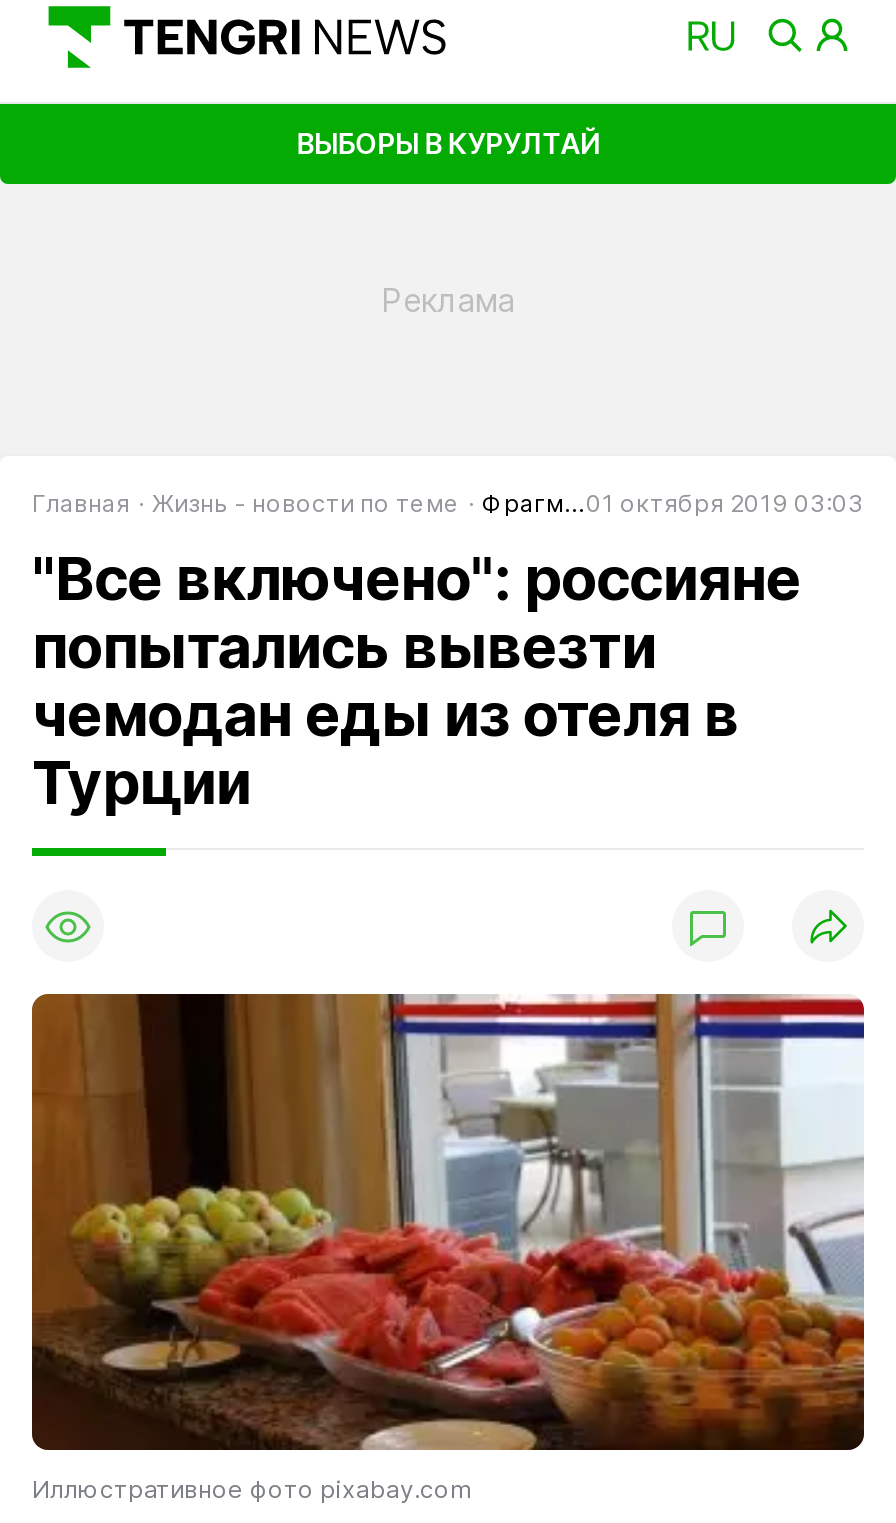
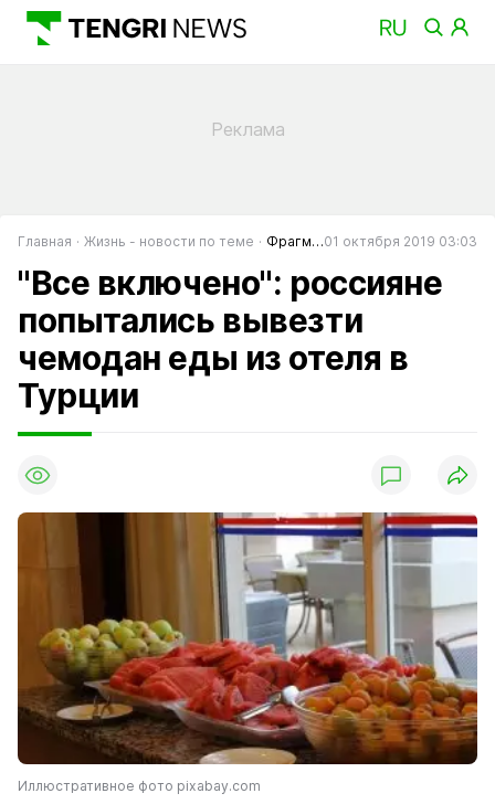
- ВЫБОРЫ В КУРУЛТАЙ
